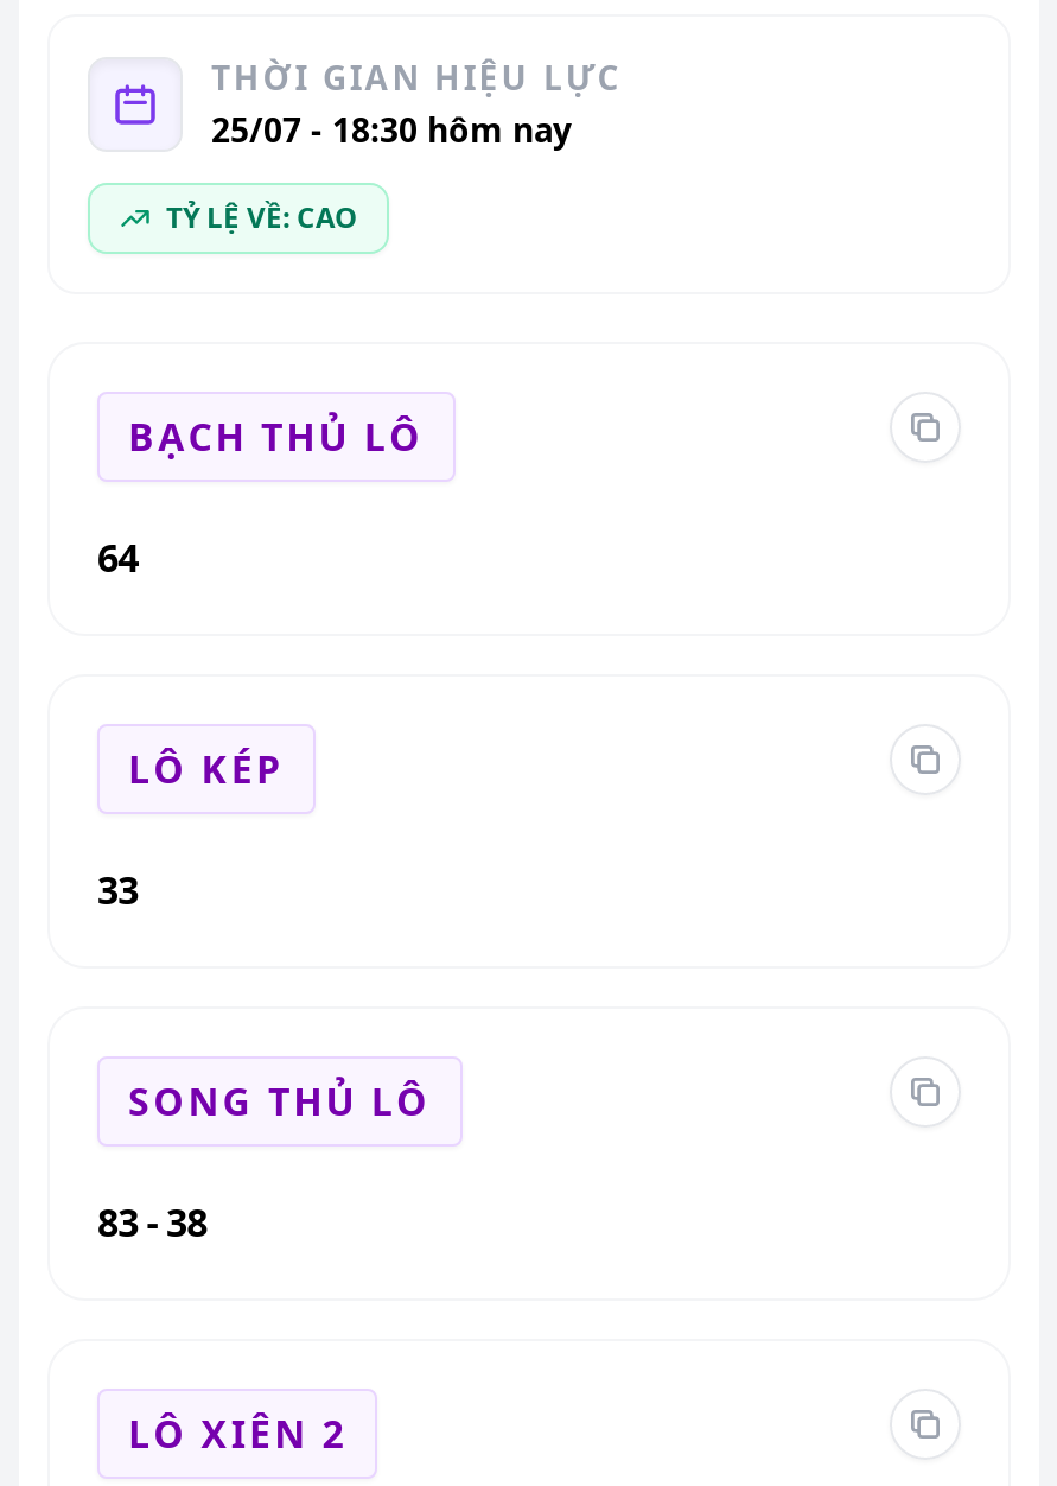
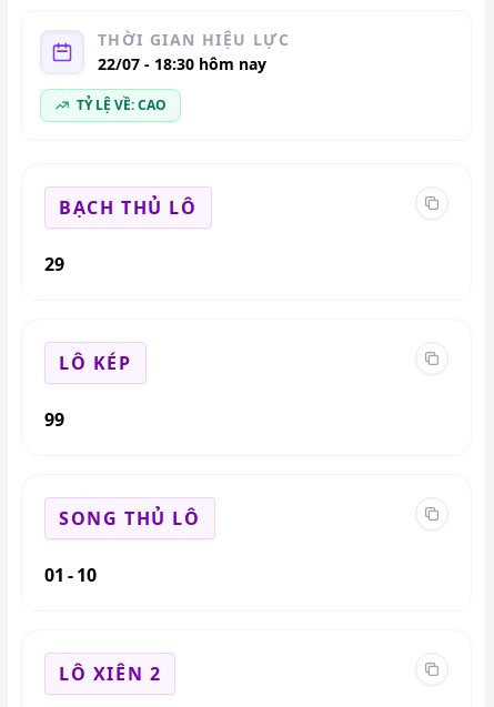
- 25/07 - 18:30 hôm nay
+ 22/07 - 18:30 hôm nay

- 64
+ 29

- 33
+ 99

- 83 - 38
+ 01 - 10
